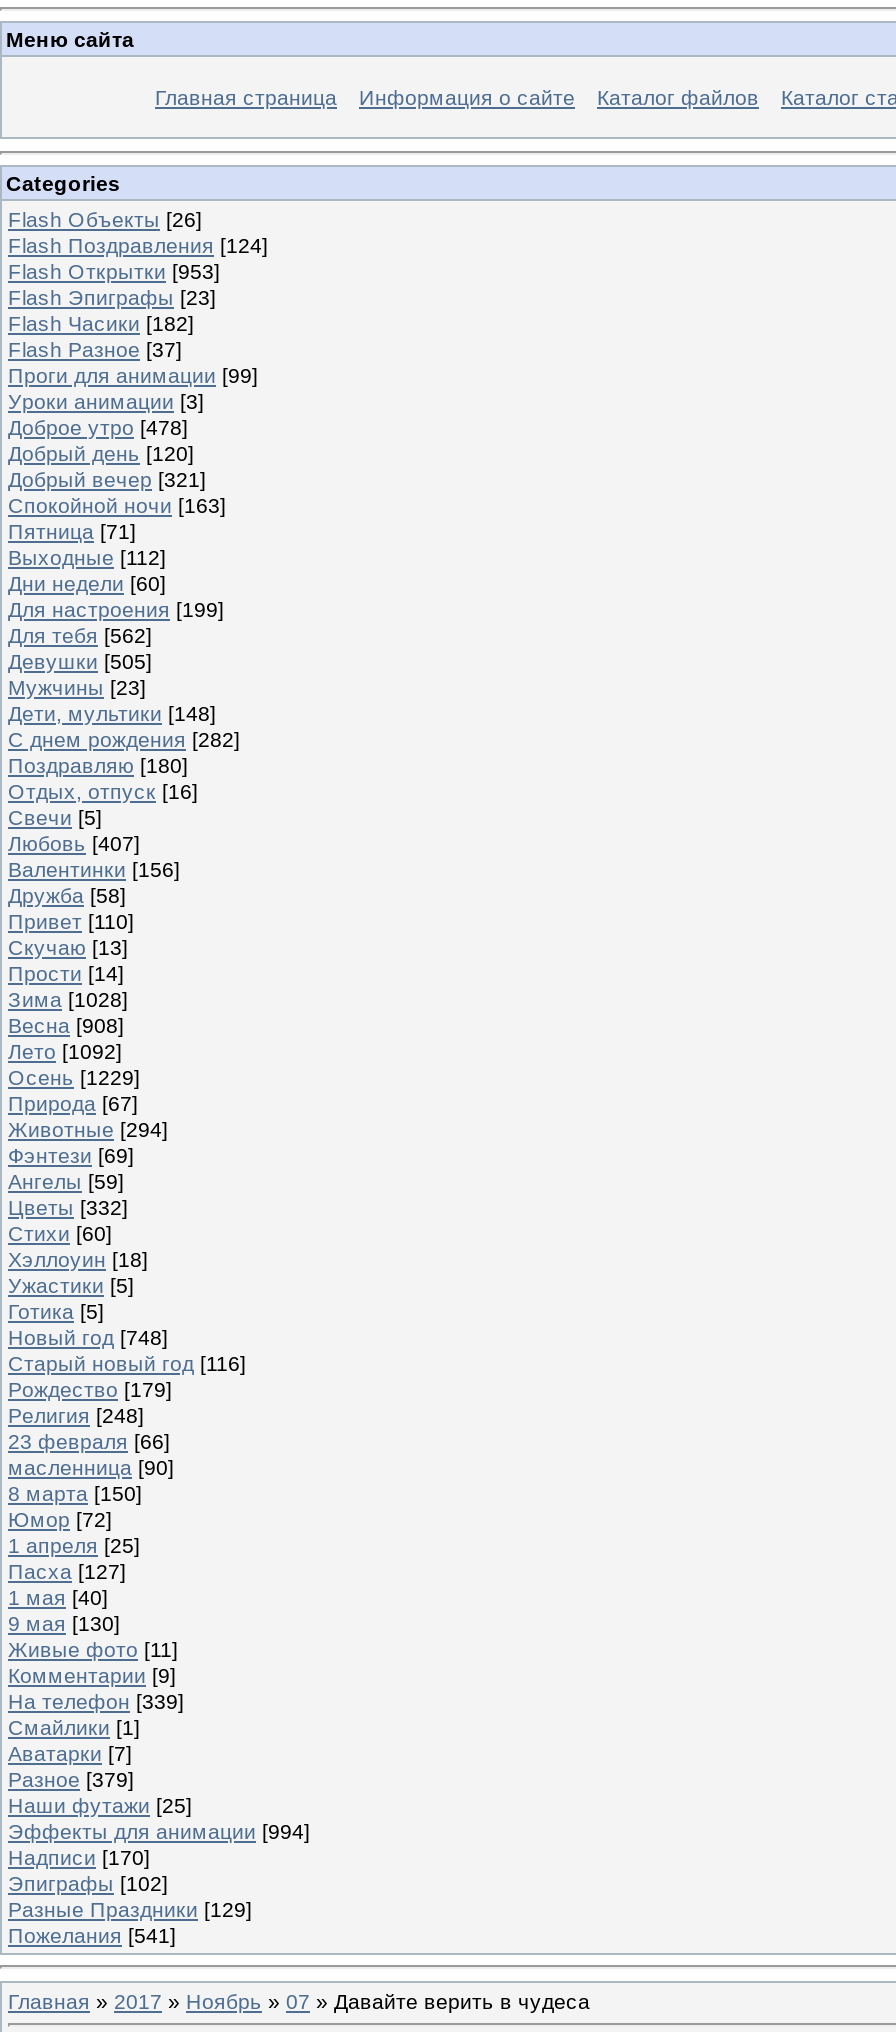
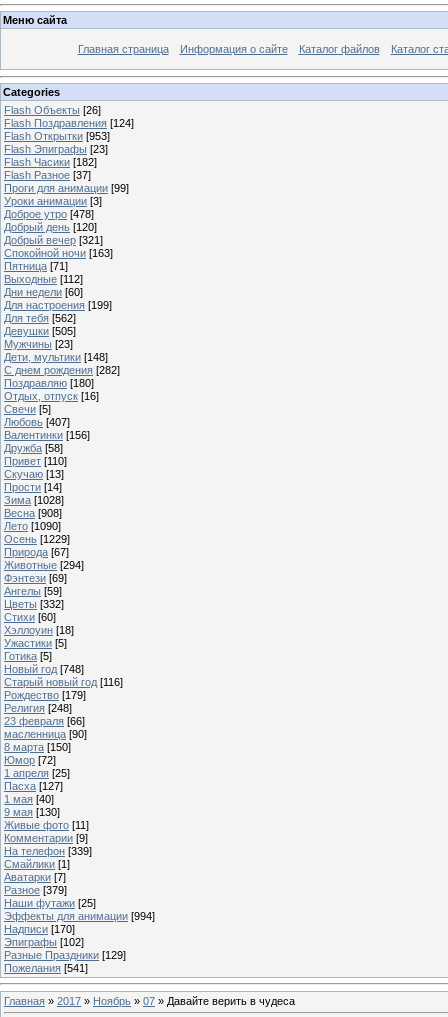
- Лето [1092]
+ Лето [1090]
